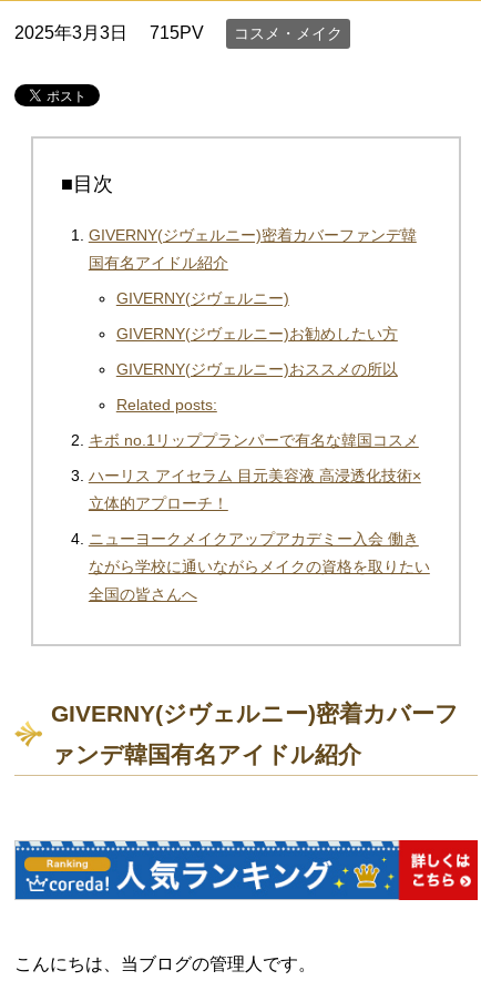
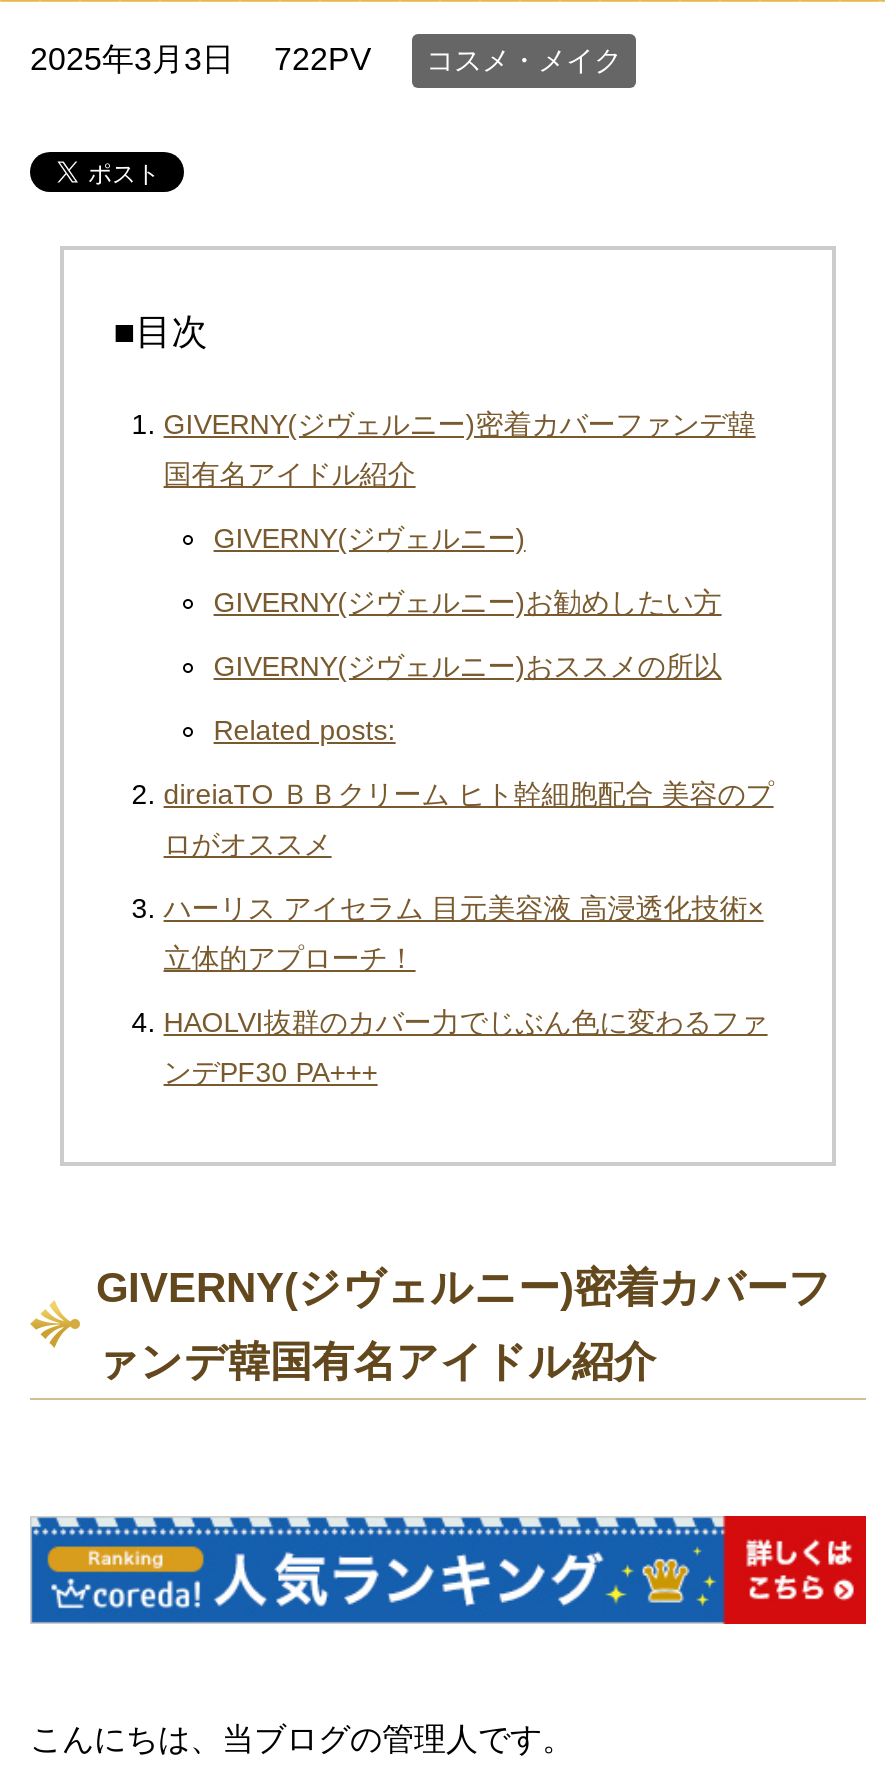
- 2025年3月3日 715PV コスメ・メイク
+ 2025年3月3日 722PV コスメ・メイク

- キボ no.1リッププランパーで有名な韓国コスメ
+ direiaTO ＢＢクリーム ヒト幹細胞配合 美容のプ
+ ロがオススメ

moved down: ハーリス アイセラム 目元美容液 高浸透化技術× | 立体的アプローチ！

- ニューヨークメイクアップアカデミー入会 働き
- ながら学校に通いながらメイクの資格を取りたい
- 全国の皆さんへ
+ HAOLVI抜群のカバー力でじぶん色に変わるファ
+ ンデPF30 PA+++
